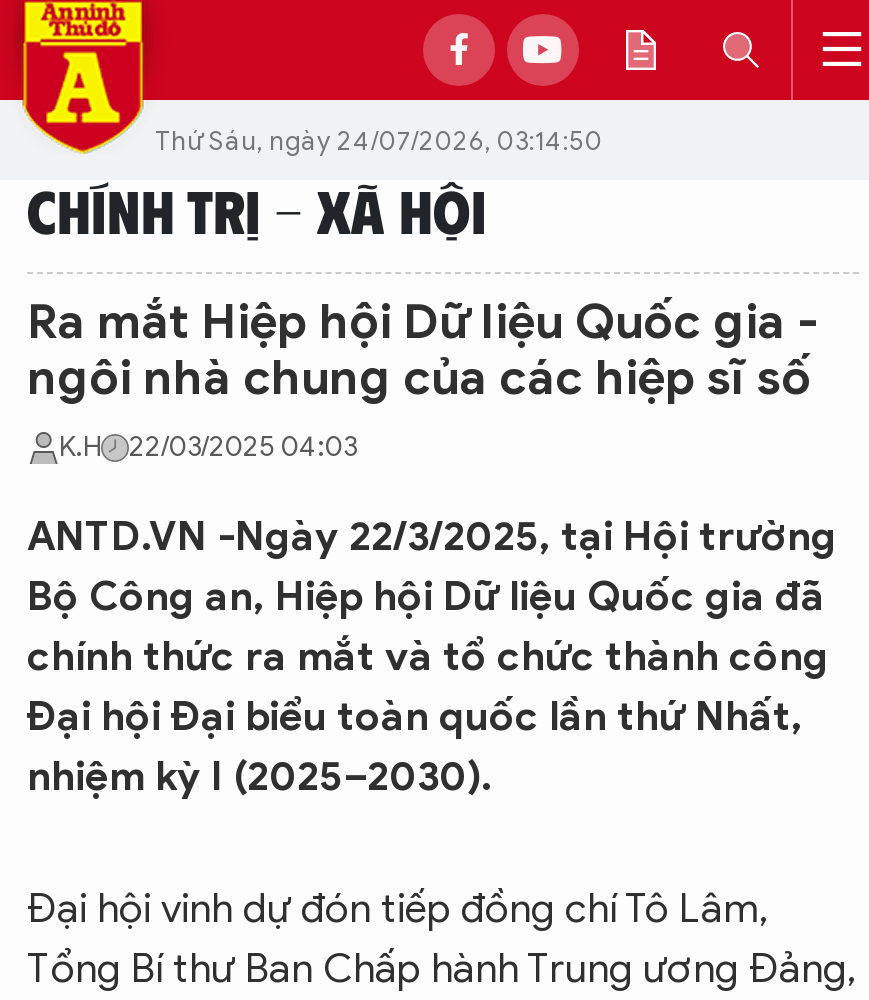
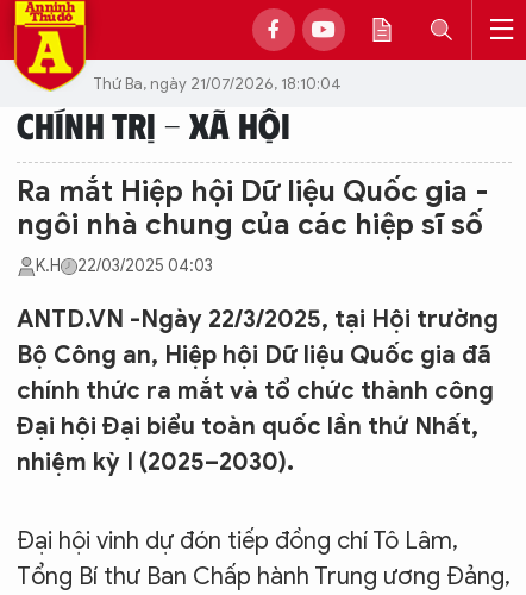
- Thứ Sáu, ngày 24/07/2026, 03:14:50
+ Thứ Ba, ngày 21/07/2026, 18:10:04
